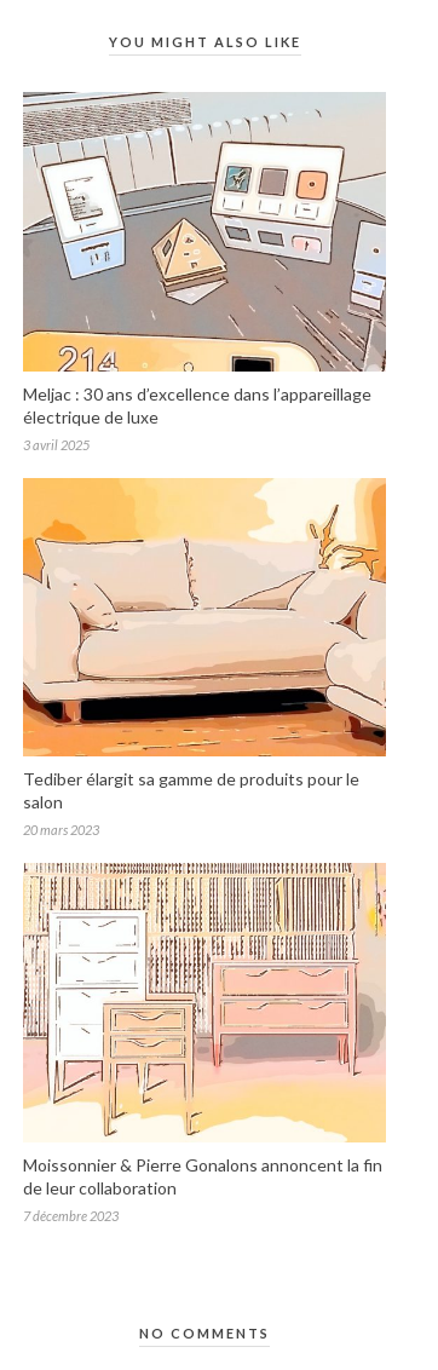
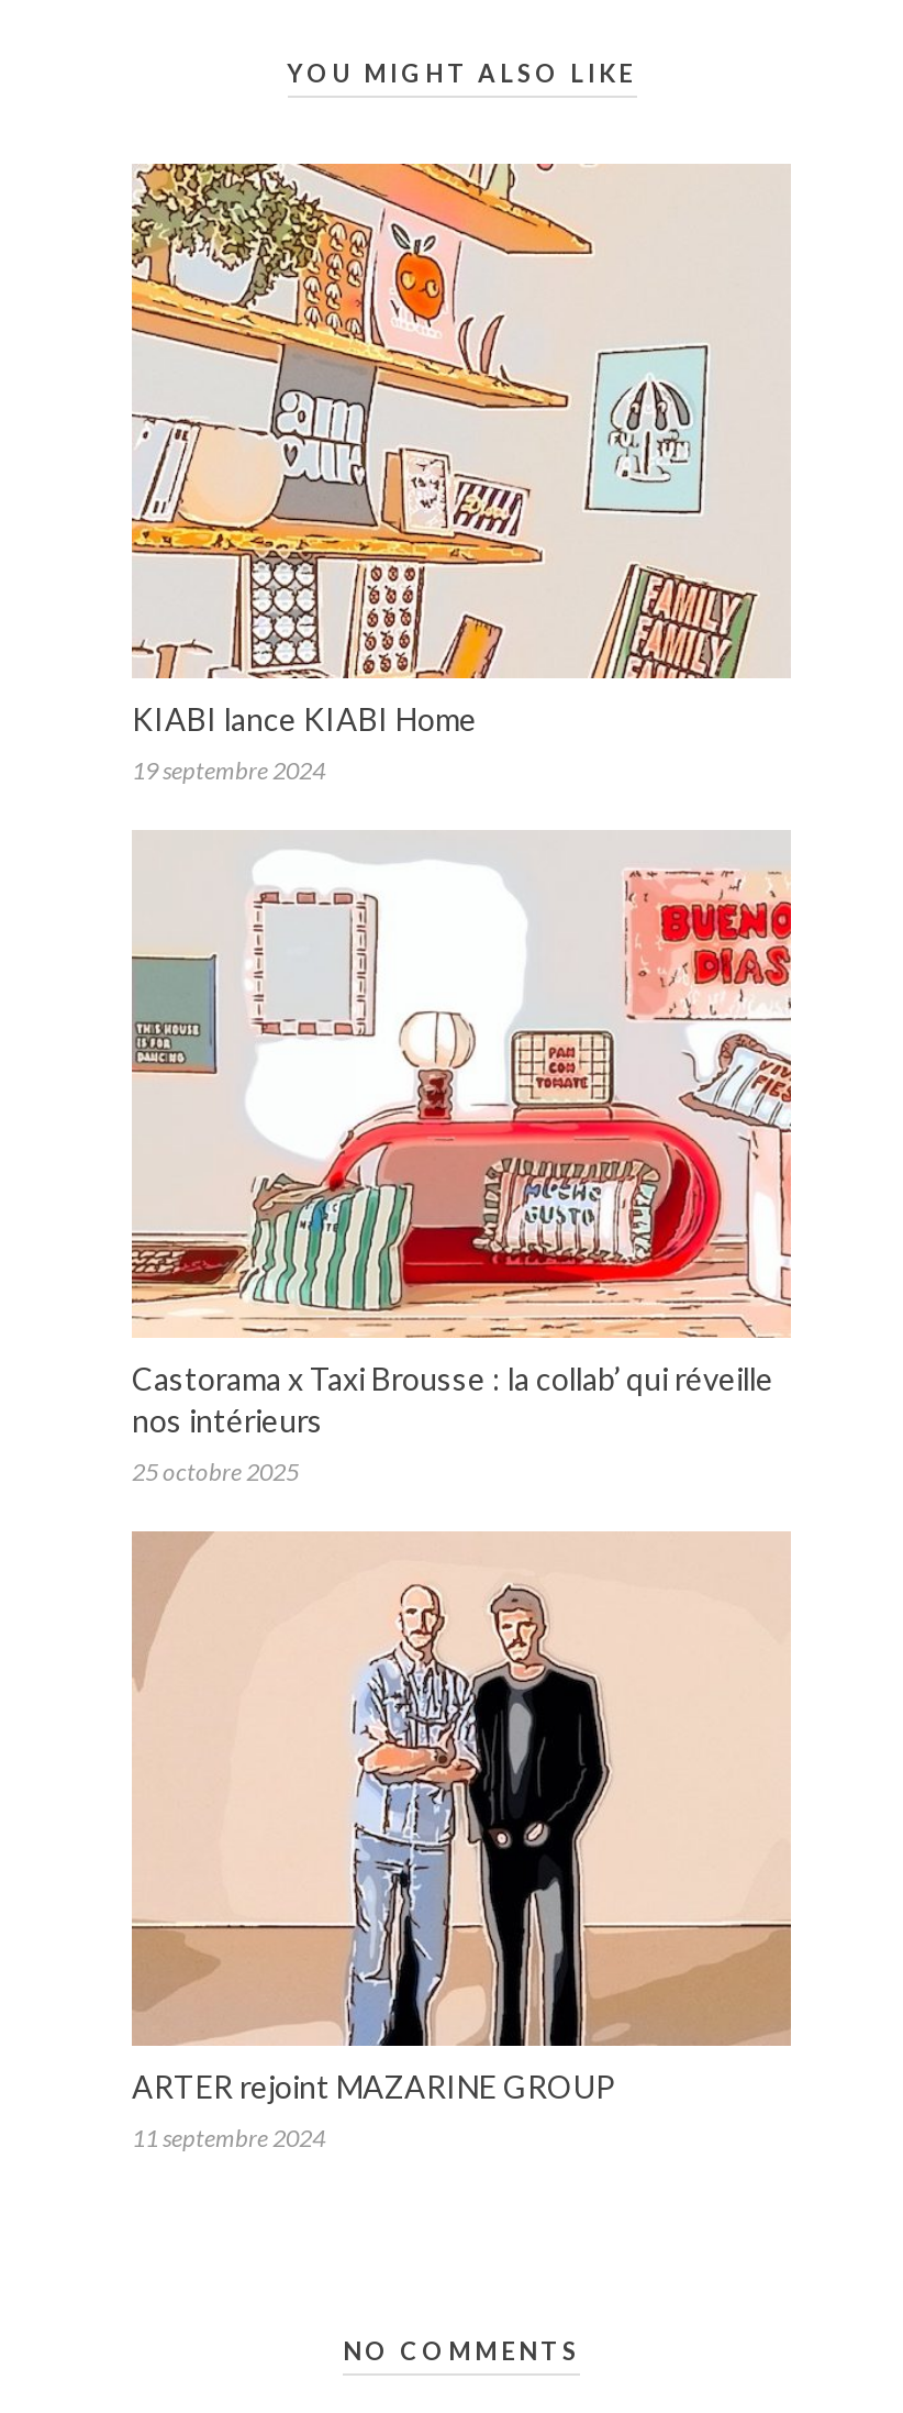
- [image]
+ [image]

- Meljac : 30 ans d’excellence dans l’appareillage
- électrique de luxe
+ KIABI lance KIABI Home

- 3 avril 2025
+ 19 septembre 2024

- [image]
- Tediber élargit sa gamme de produits pour le
- salon
+ [image]
+ Castorama x Taxi Brousse : la collab’ qui réveille
+ nos intérieurs

- 20 mars 2023
+ 25 octobre 2025

- [image]
- Moissonnier & Pierre Gonalons annoncent la fin
- de leur collaboration
+ [image]
+ ARTER rejoint MAZARINE GROUP

- 7 décembre 2023
+ 11 septembre 2024
